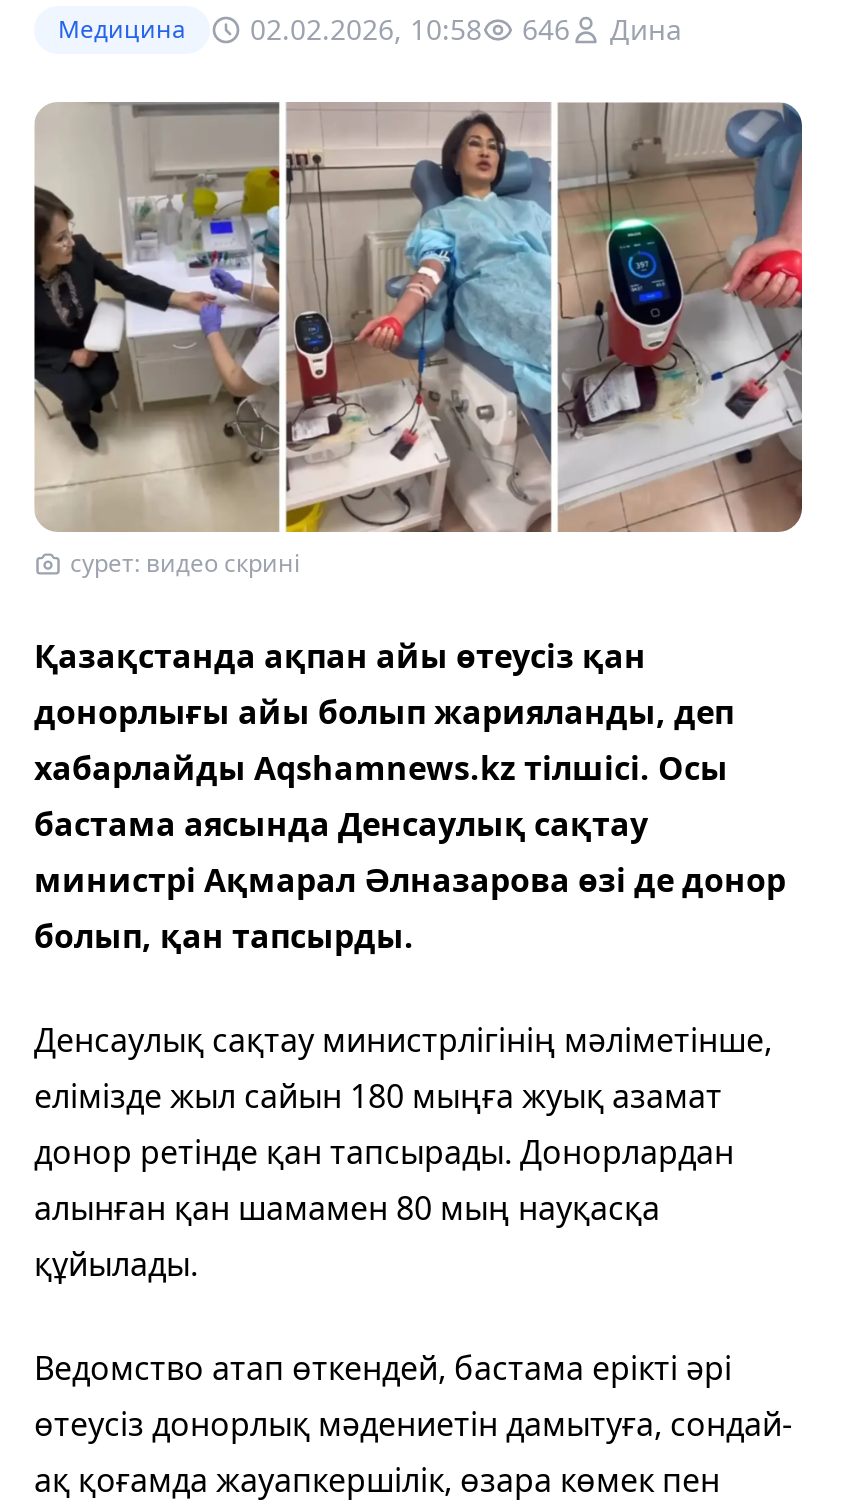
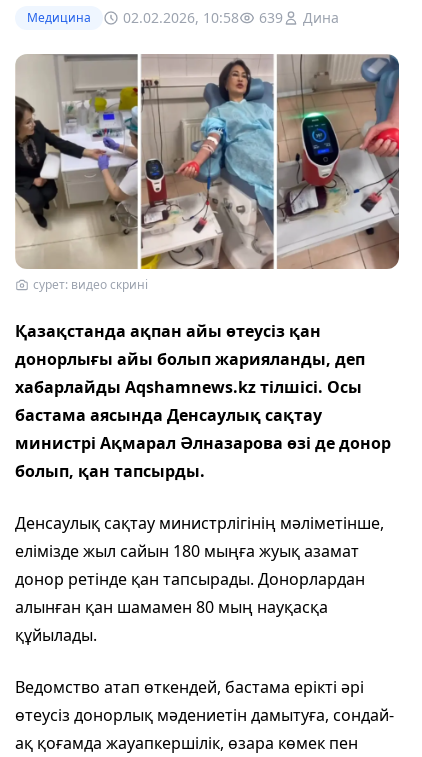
- Медицина 02.02.2026, 10:58 646 Дина
+ Медицина 02.02.2026, 10:58 639 Дина
